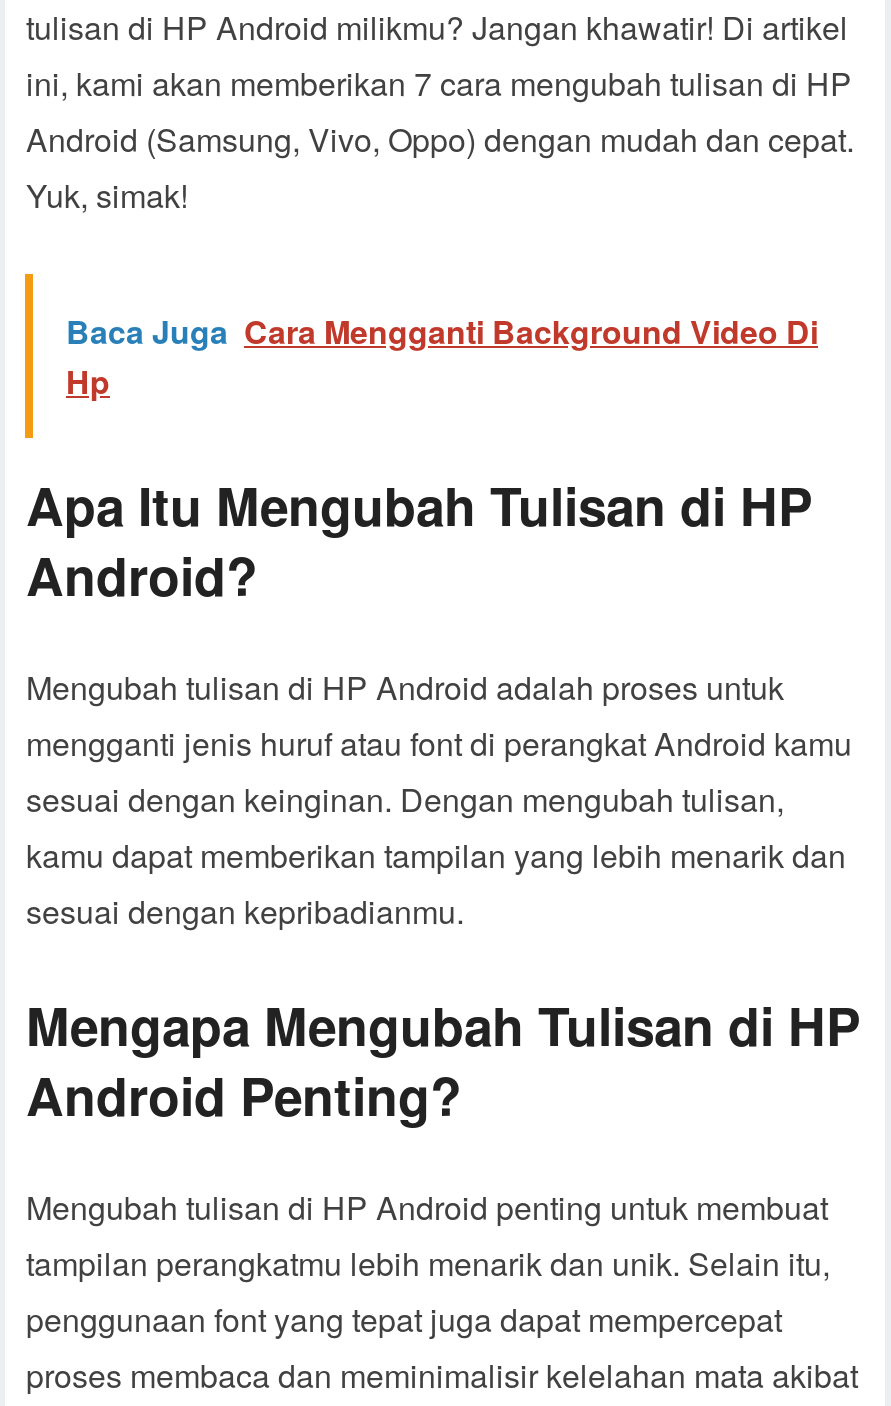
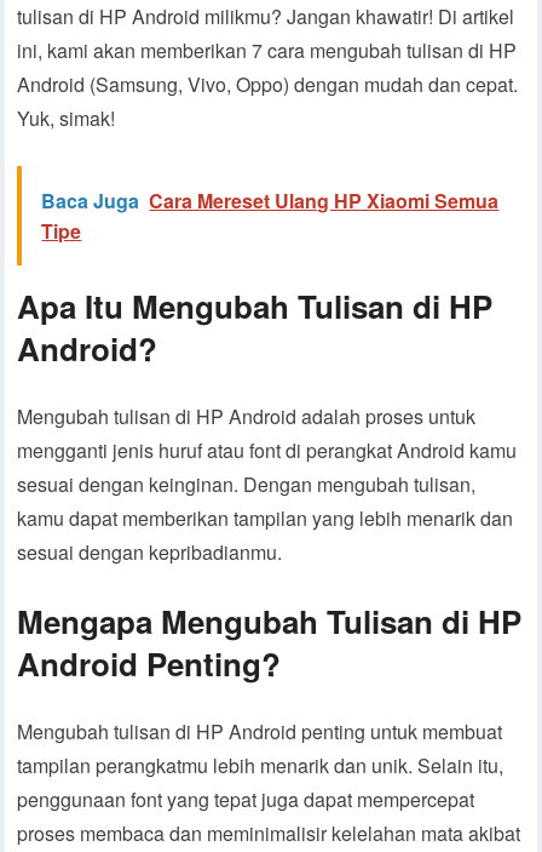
- Baca Juga Cara Mengganti Background Video Di
- Hp
+ Baca Juga Cara Mereset Ulang HP Xiaomi Semua
+ Tipe
